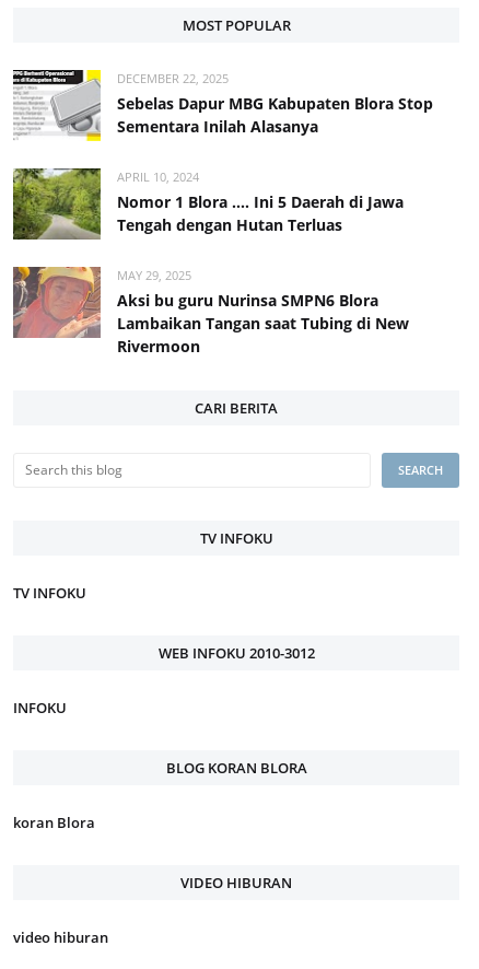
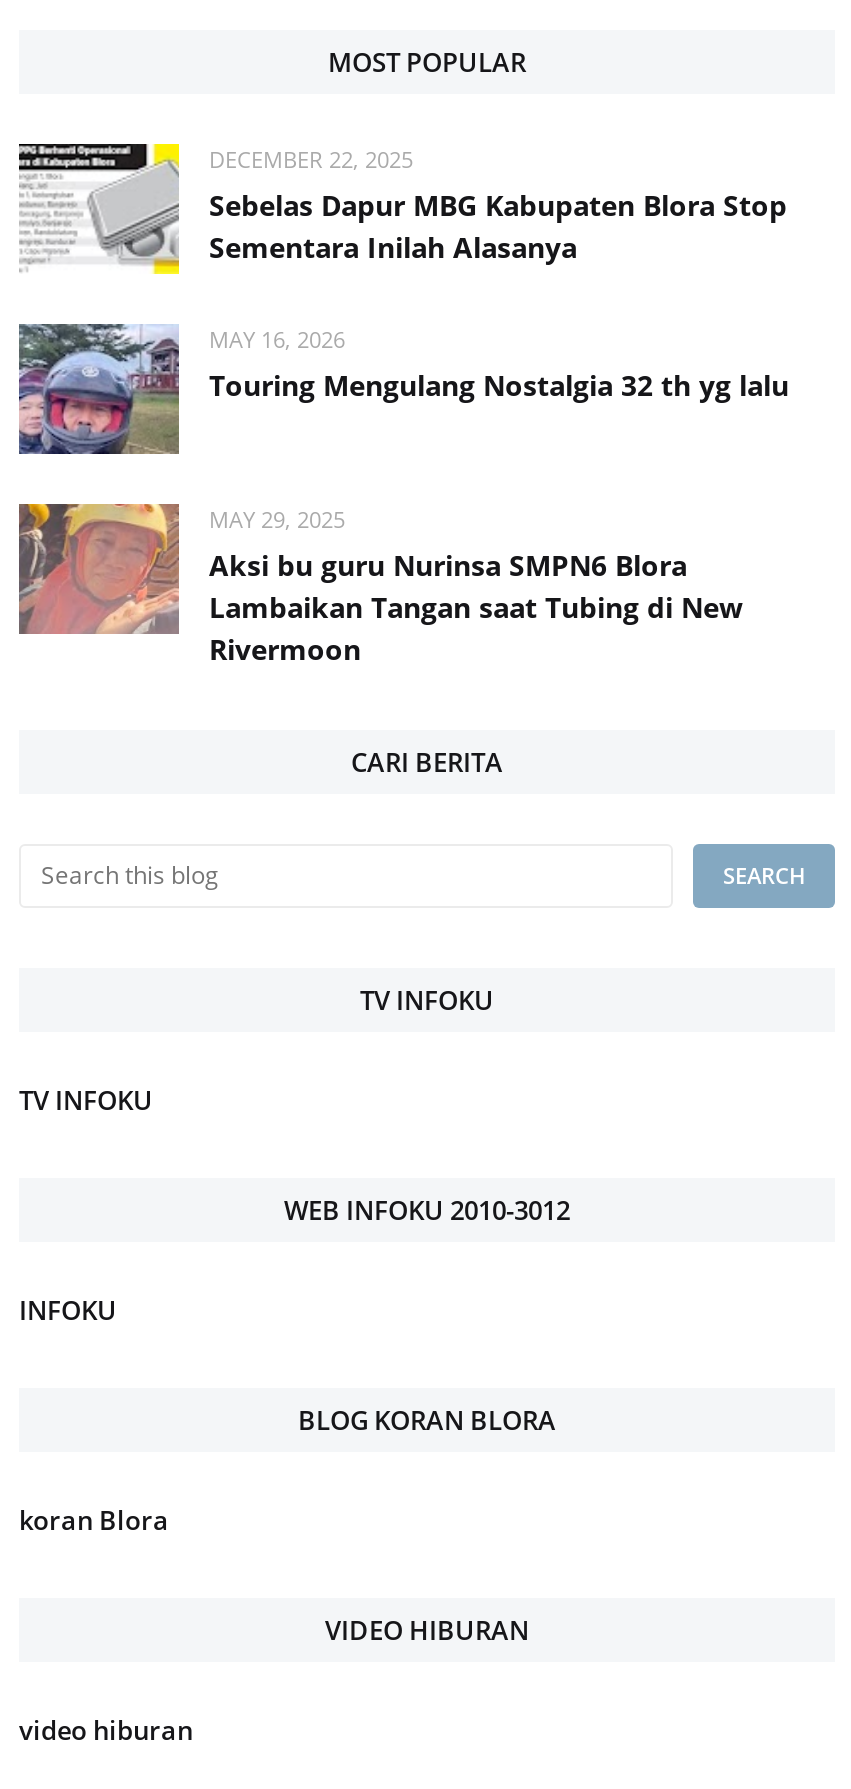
- [image]
- APRIL 10, 2024
- Nomor 1 Blora .... Ini 5 Daerah di Jawa
- Tengah dengan Hutan Terluas
+ [image]
+ MAY 16, 2026
+ Touring Mengulang Nostalgia 32 th yg lalu
